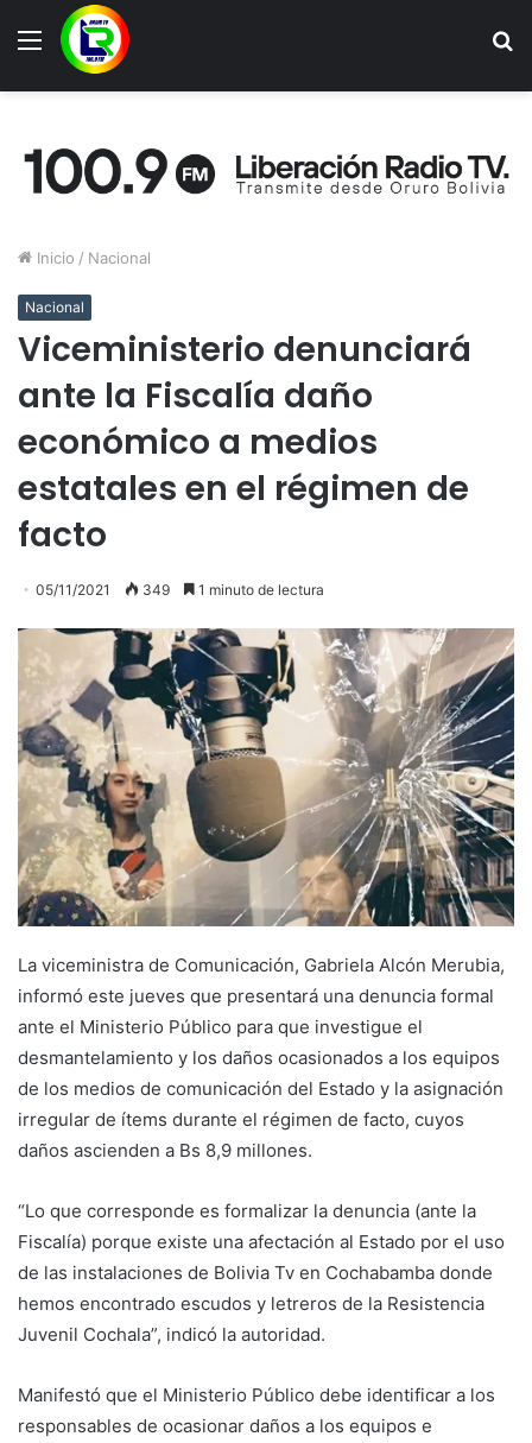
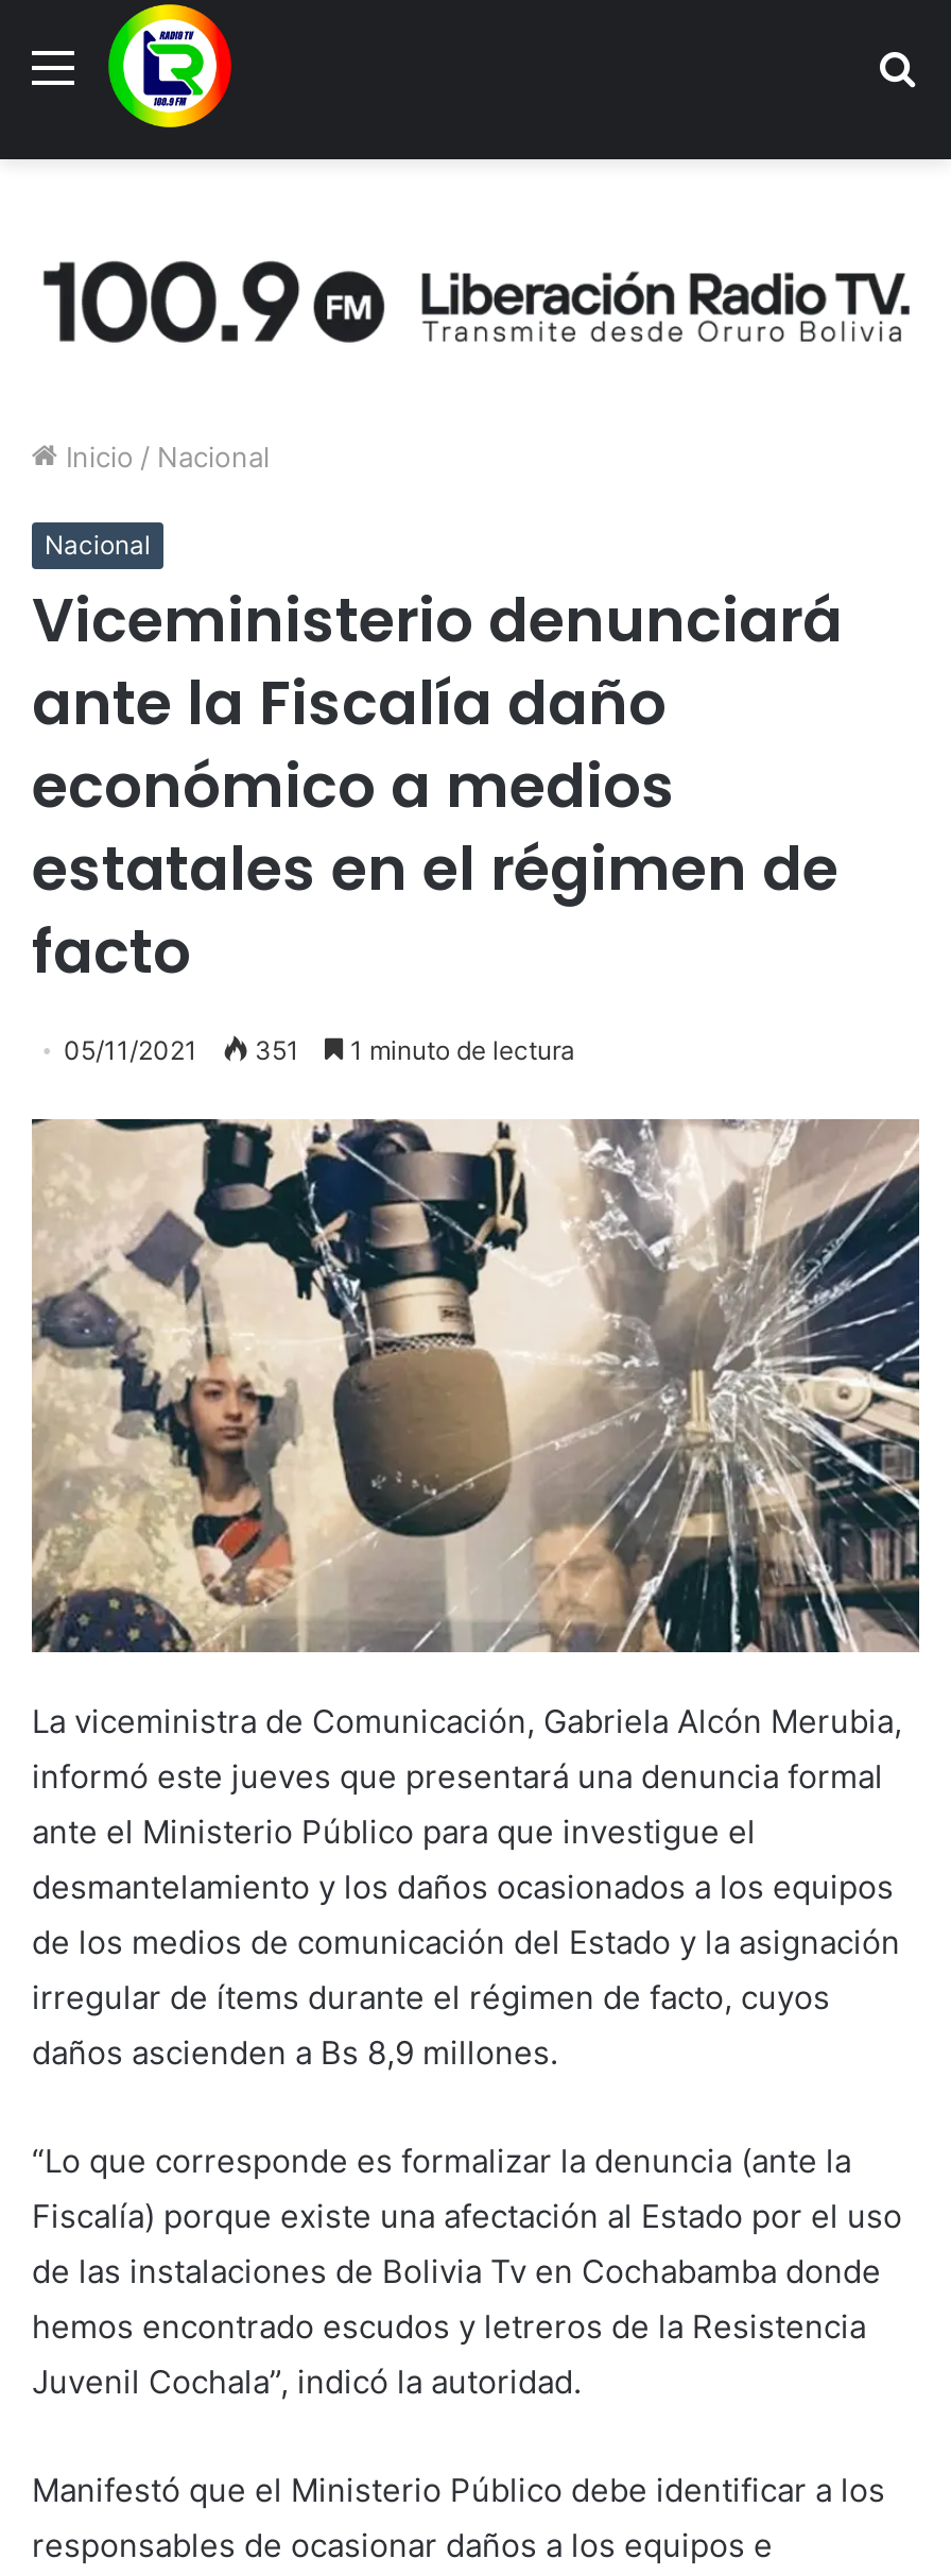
- 05/11/2021 349 1 minuto de lectura
+ 05/11/2021 351 1 minuto de lectura
